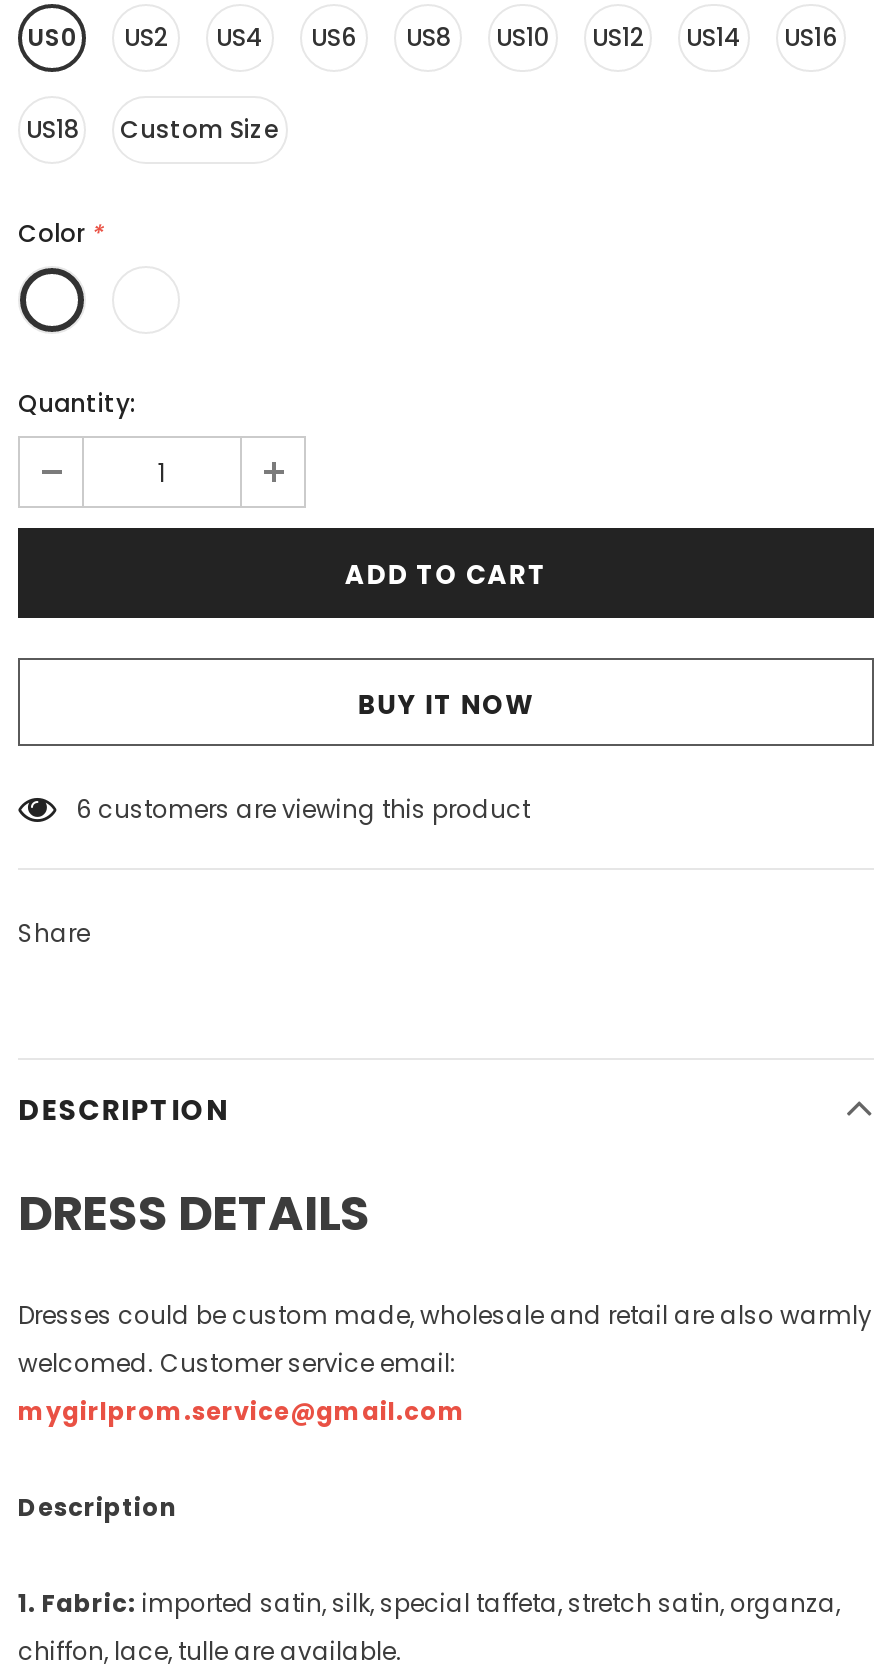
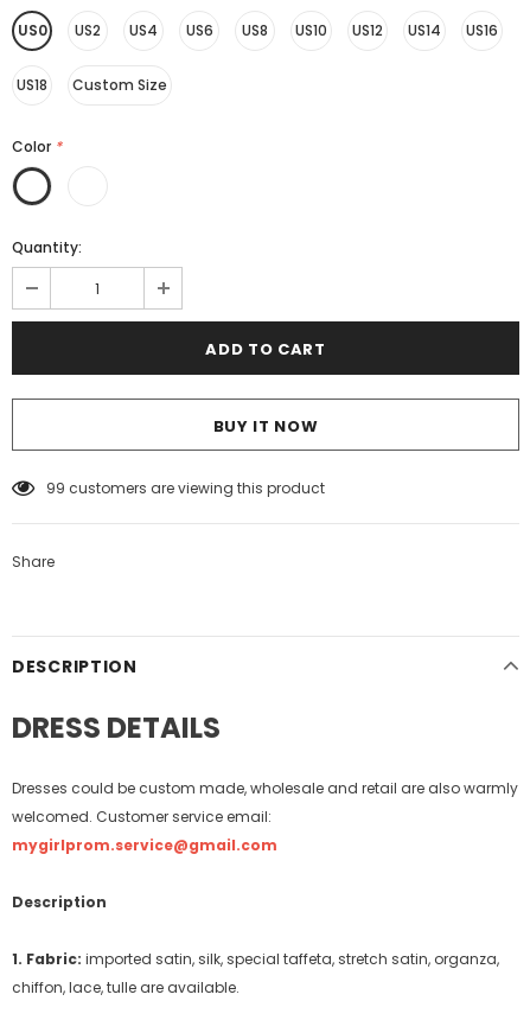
- 6 customers are viewing this product
+ 99 customers are viewing this product
